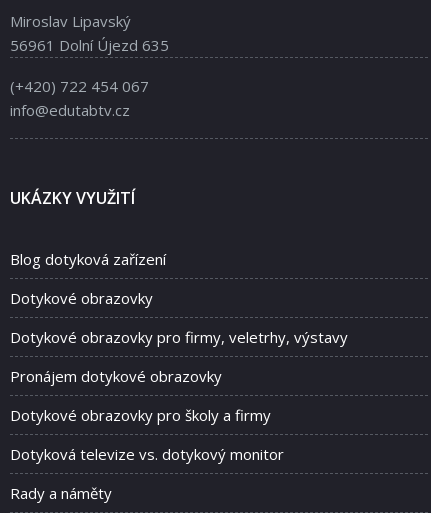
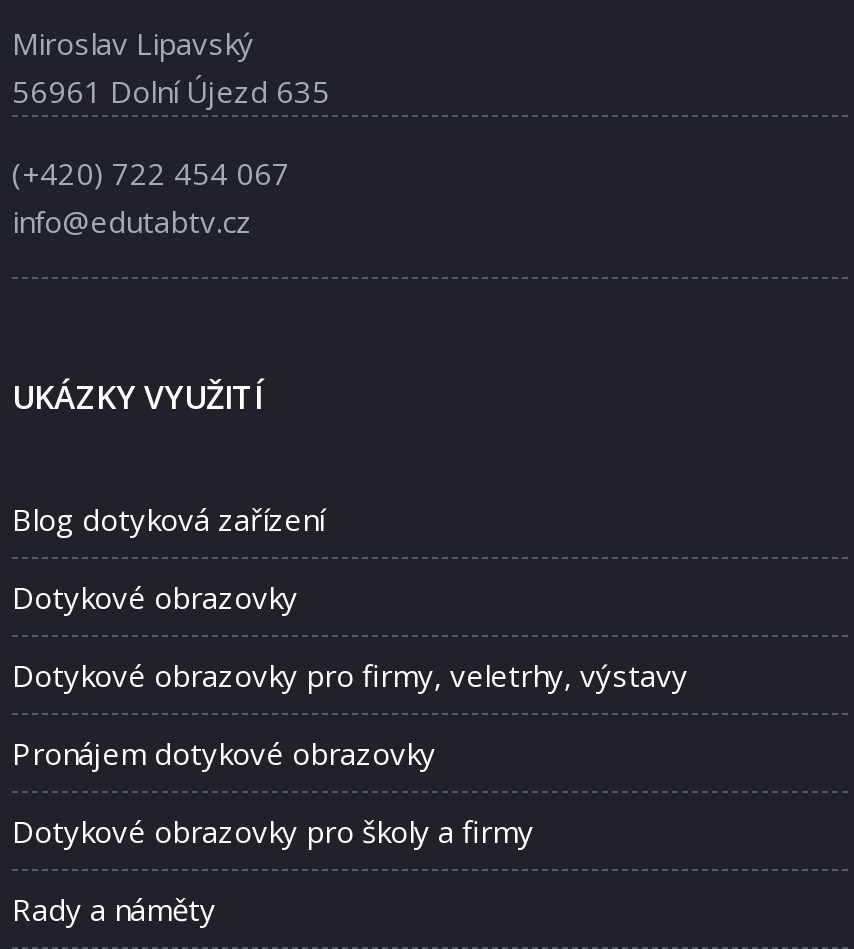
- Dotyková televize vs. dotykový monitor
